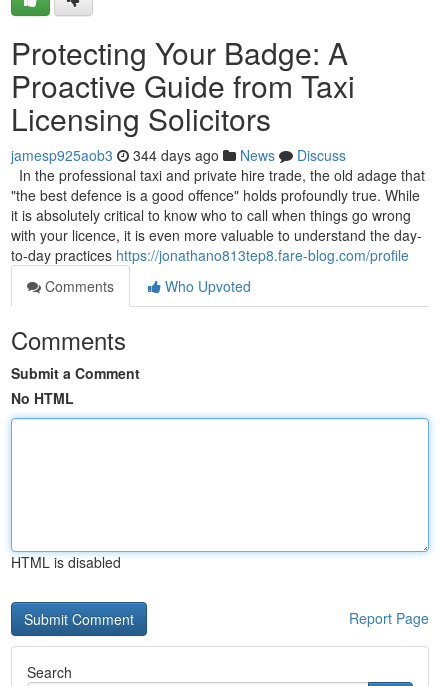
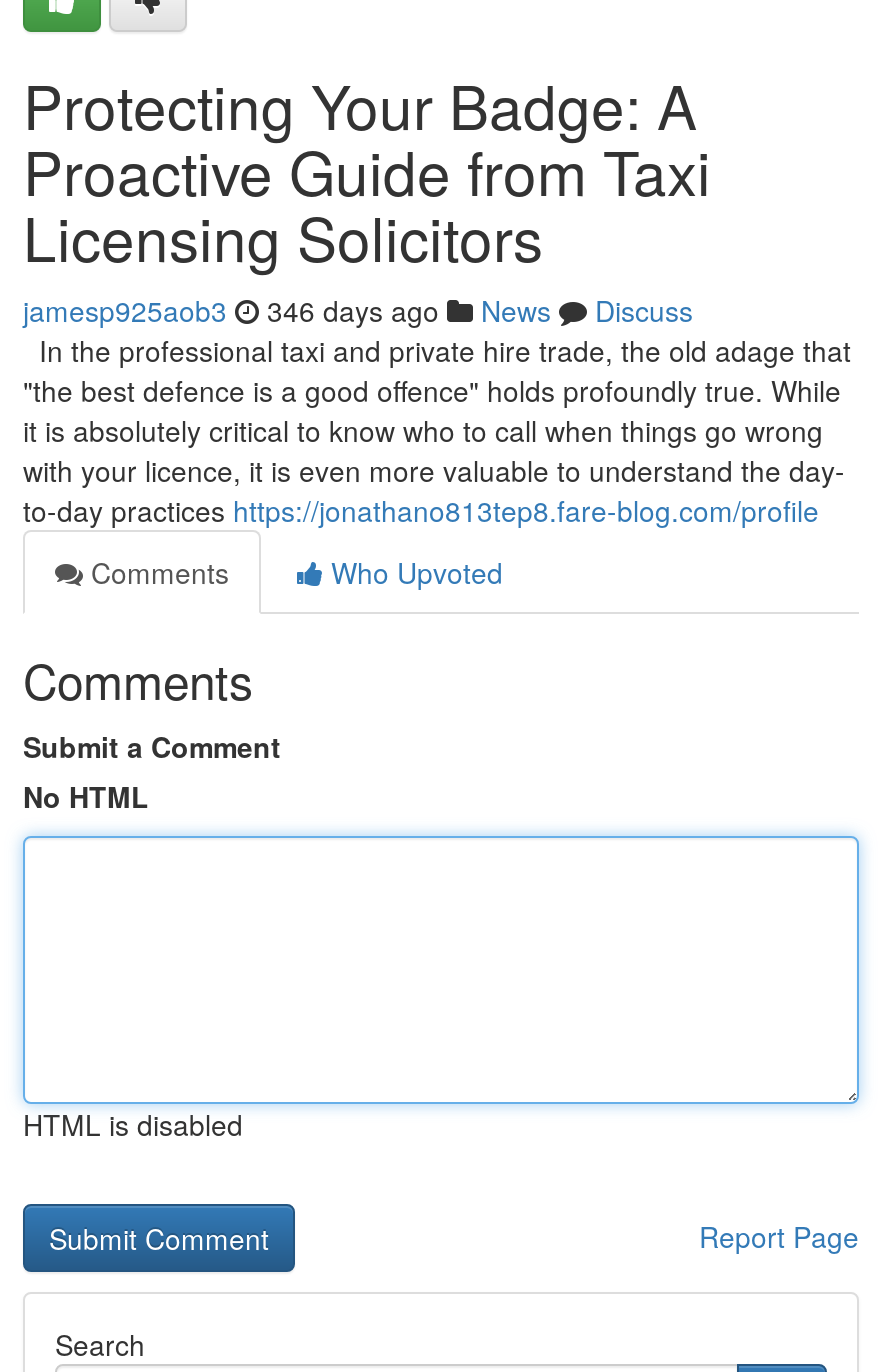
- jamesp925aob3 344 days ago News Discuss
+ jamesp925aob3 346 days ago News Discuss
